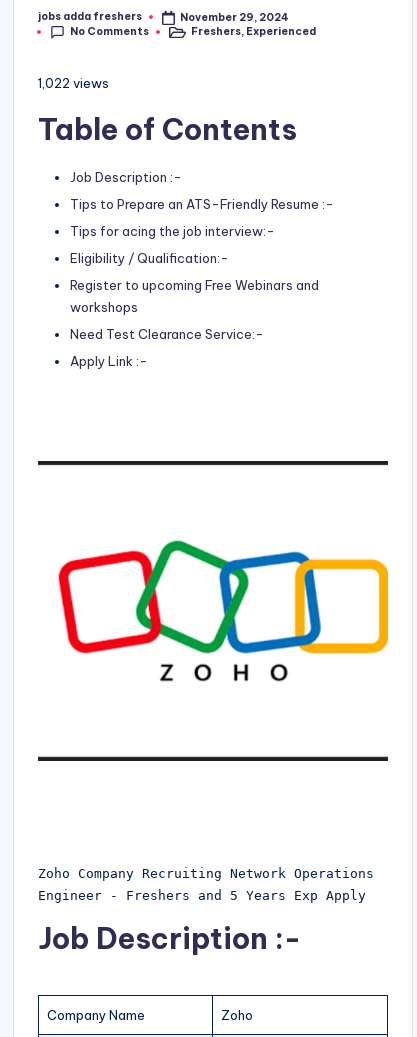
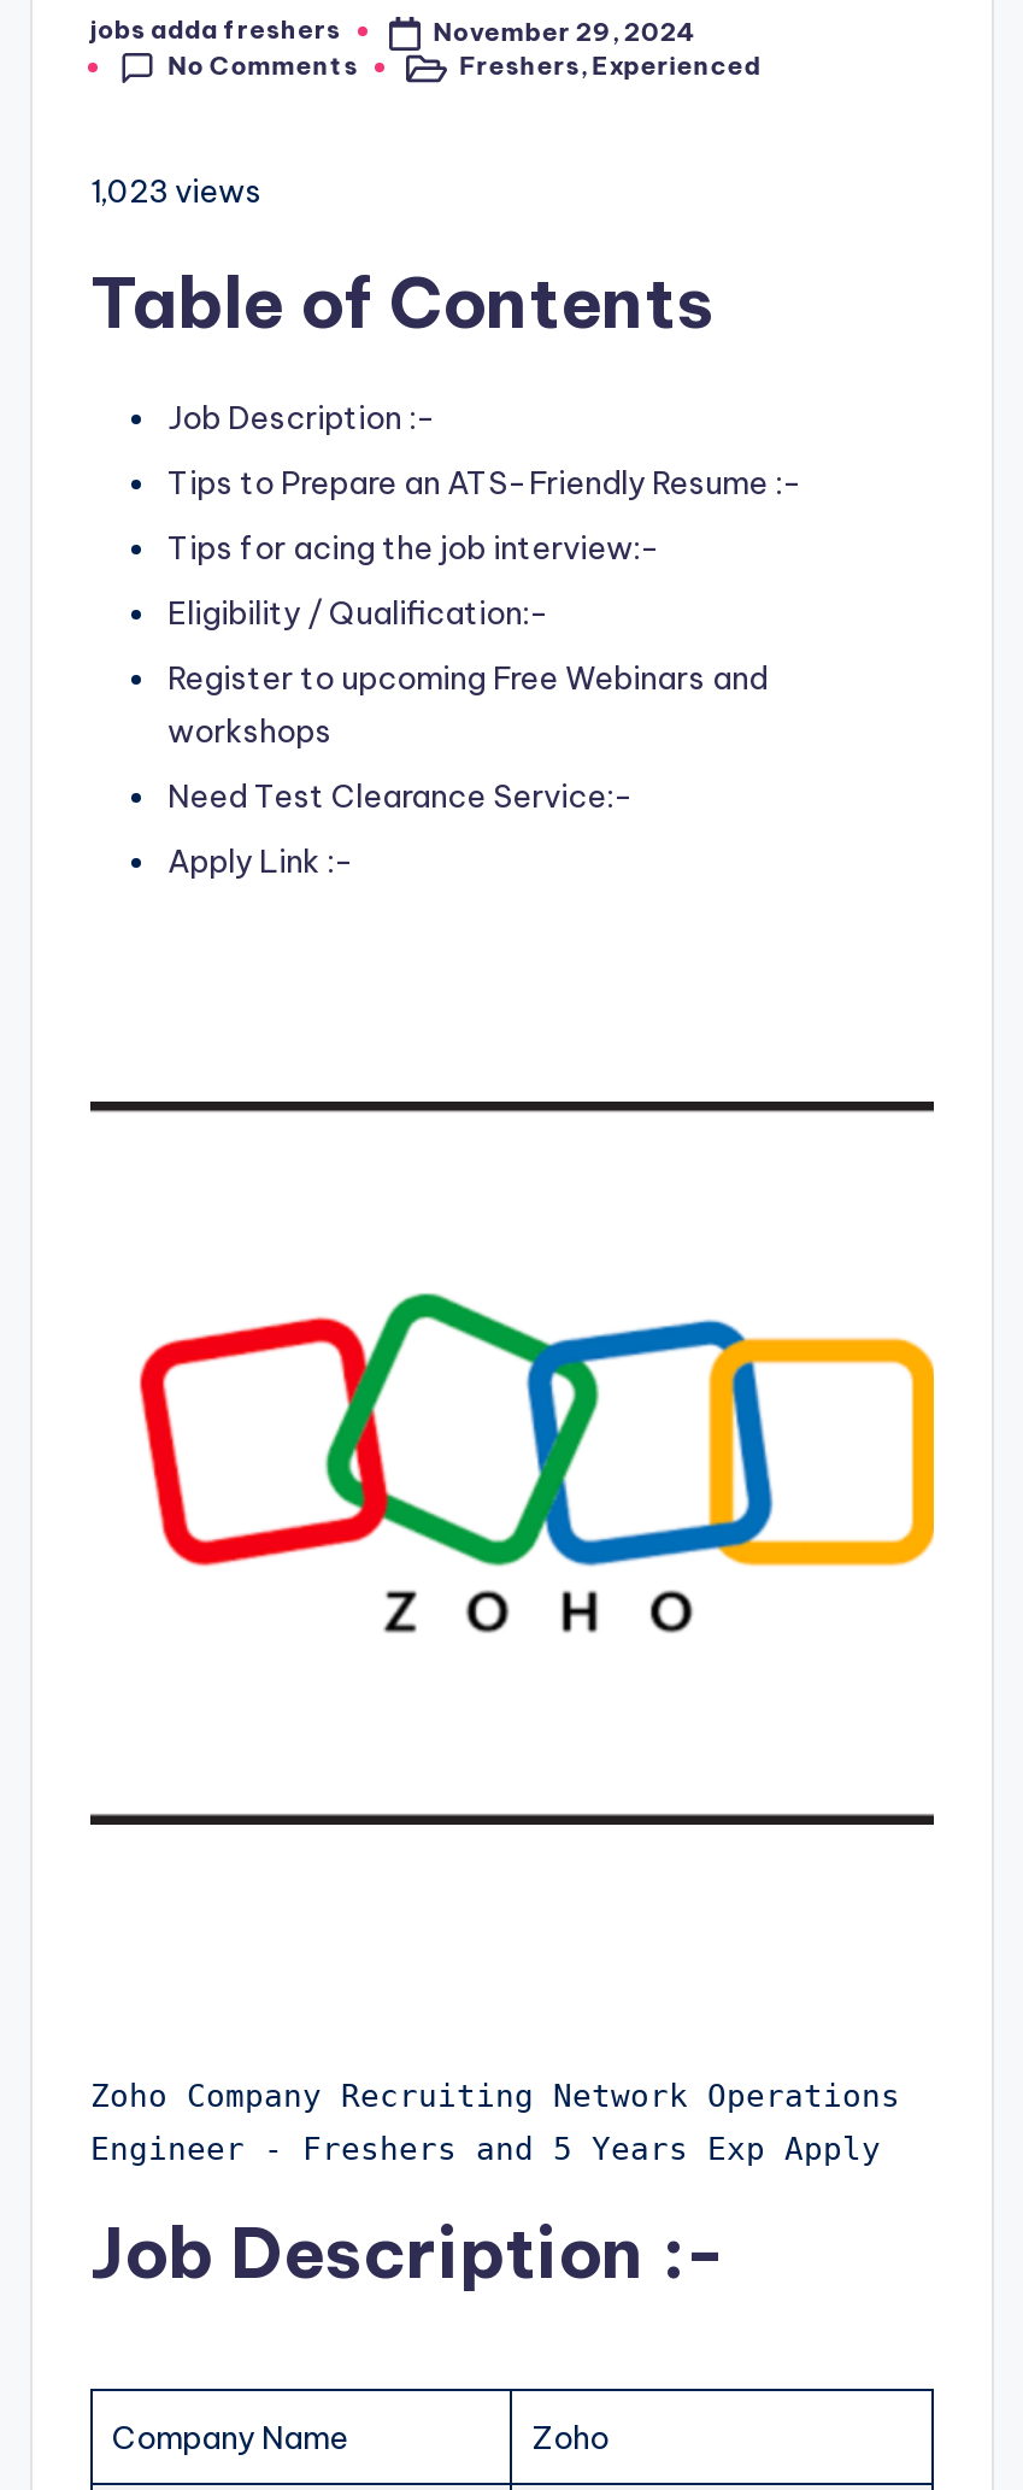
- 1,022 views
+ 1,023 views
